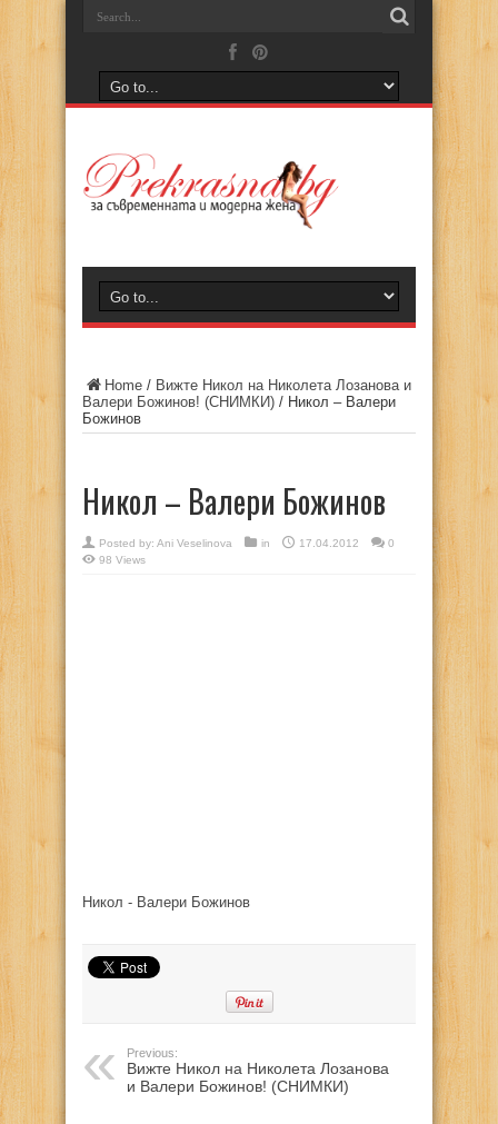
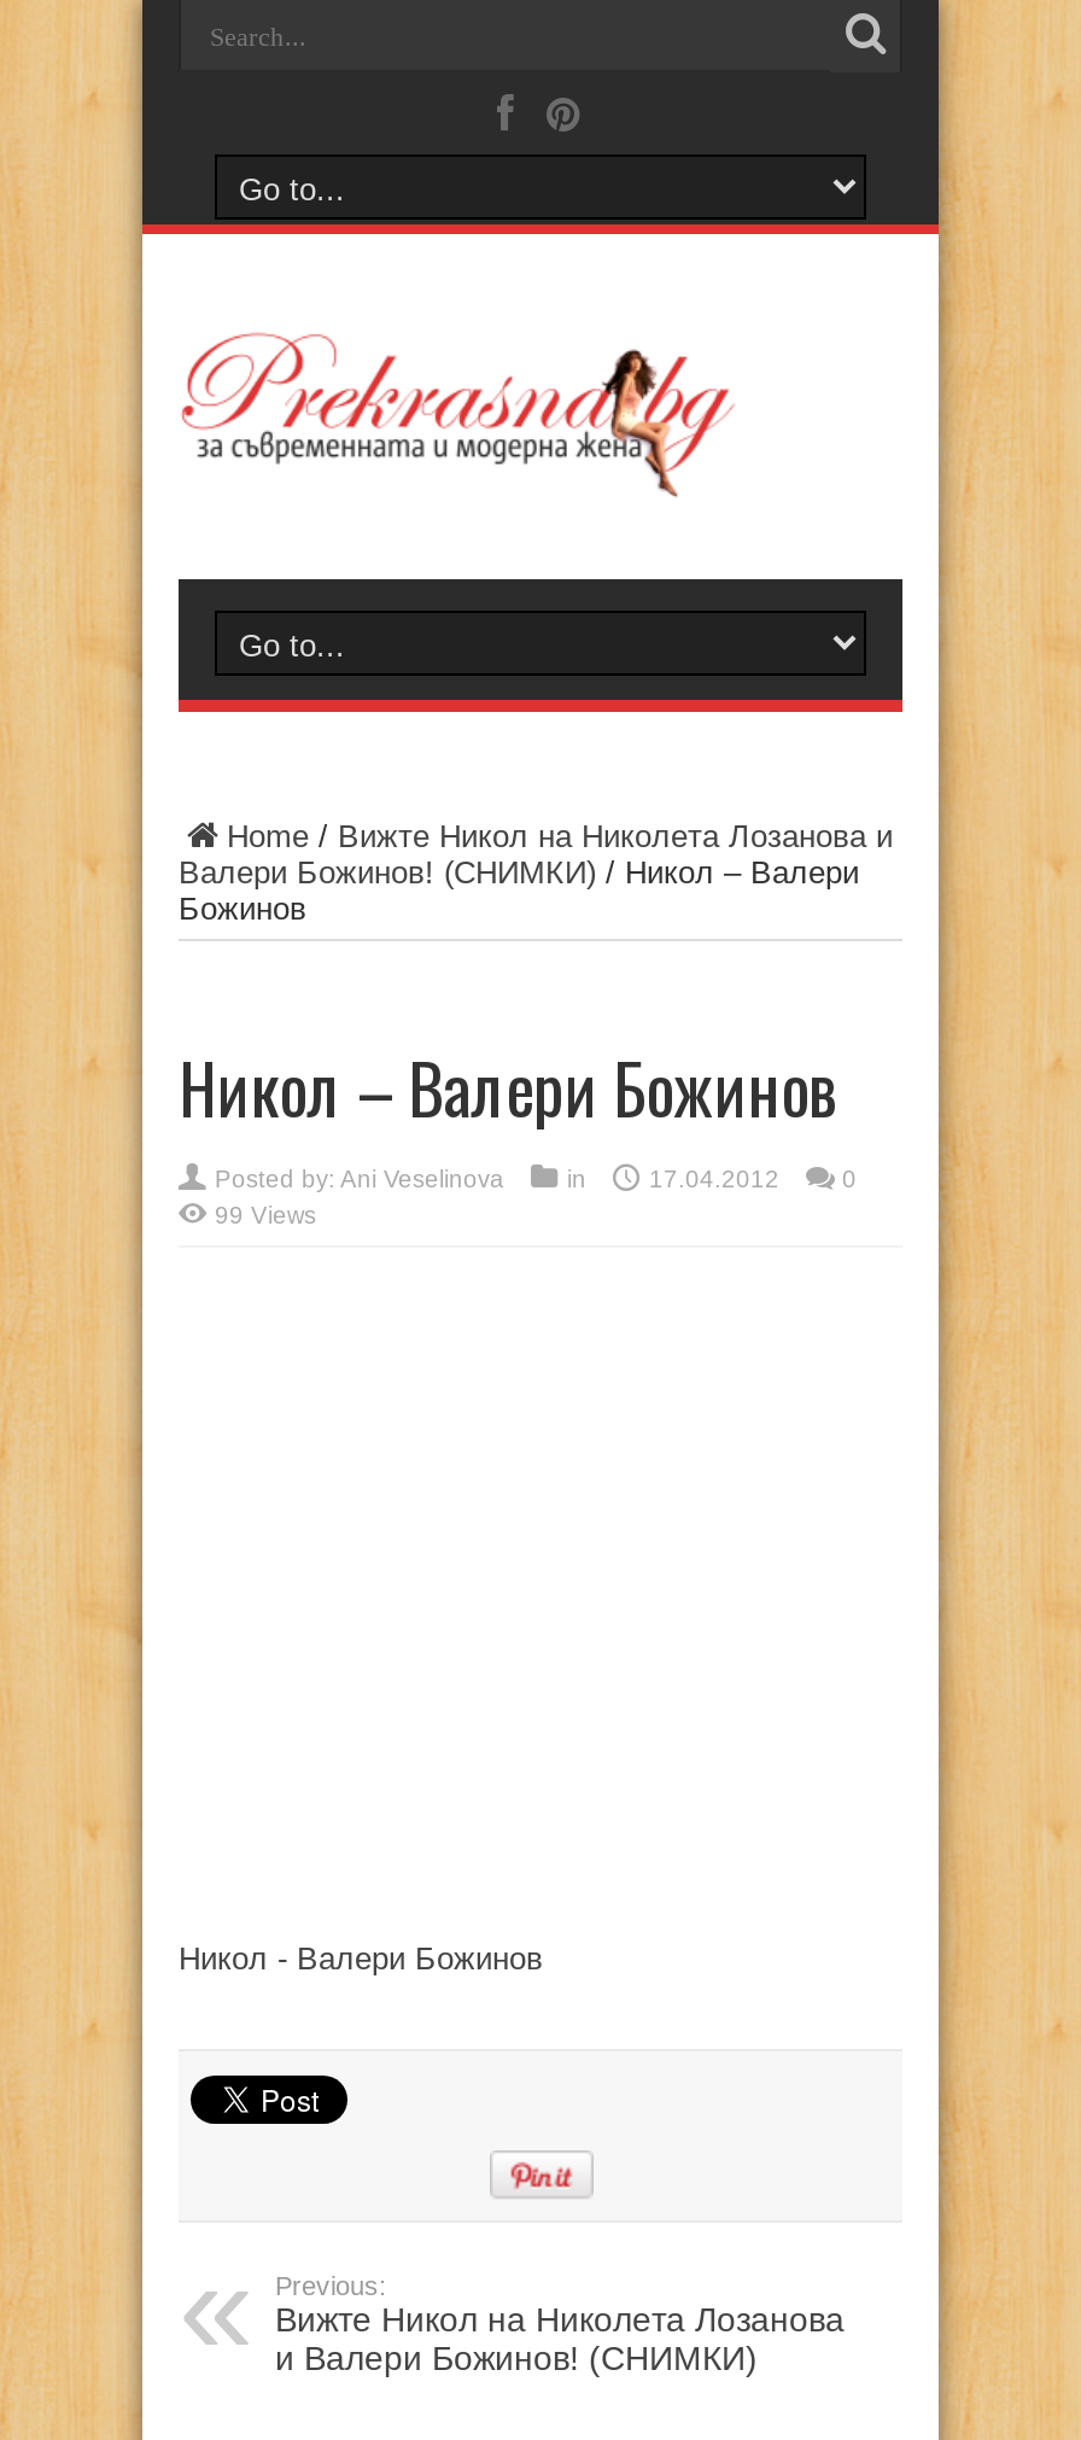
- 98 Views
+ 99 Views
